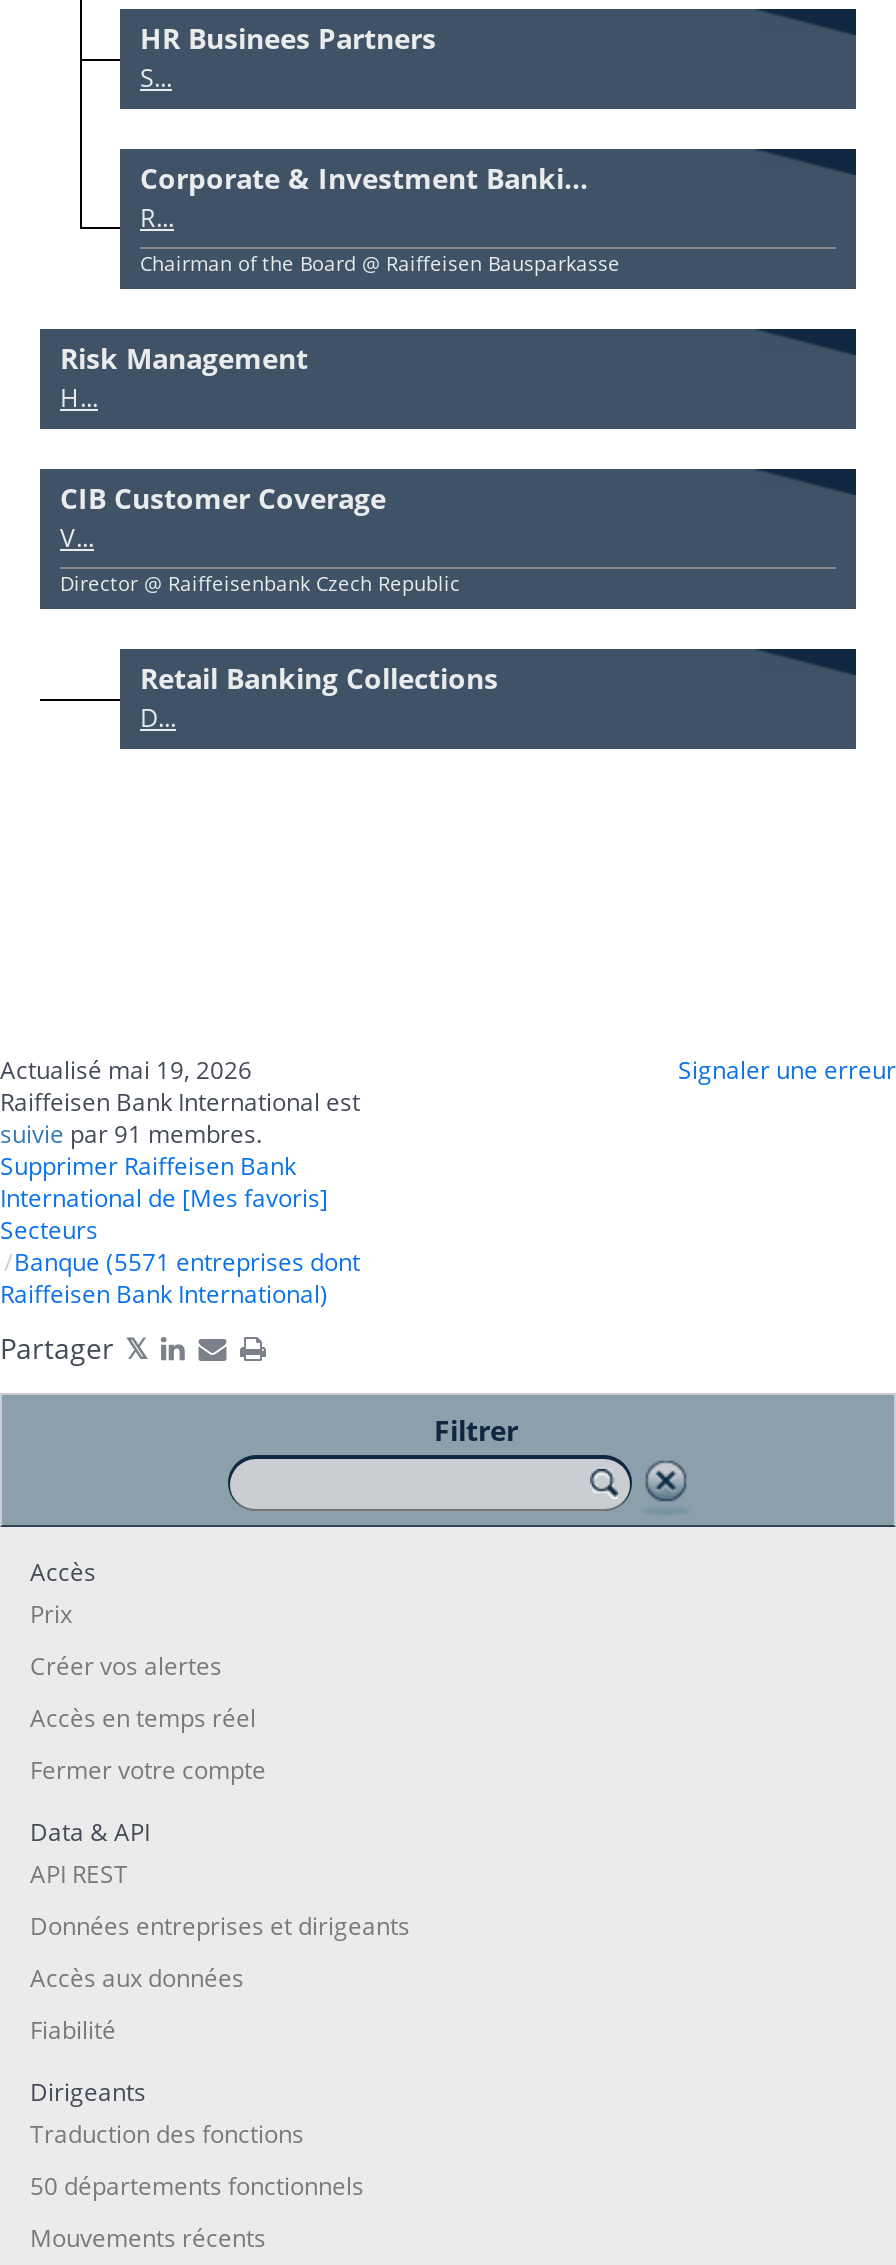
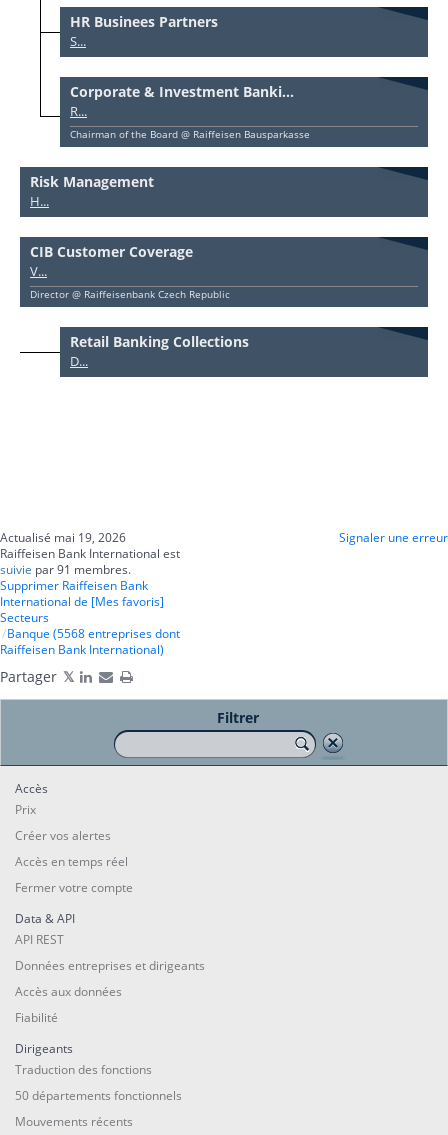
- Banque (5571 entreprises dont
+ Banque (5568 entreprises dont
